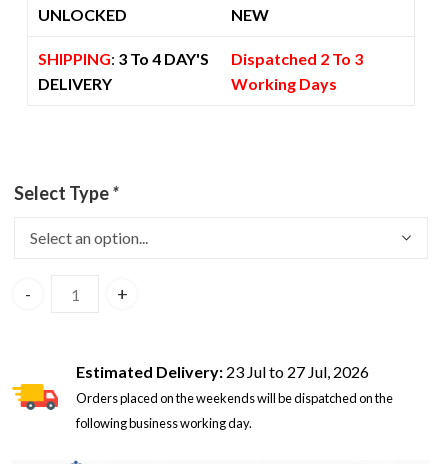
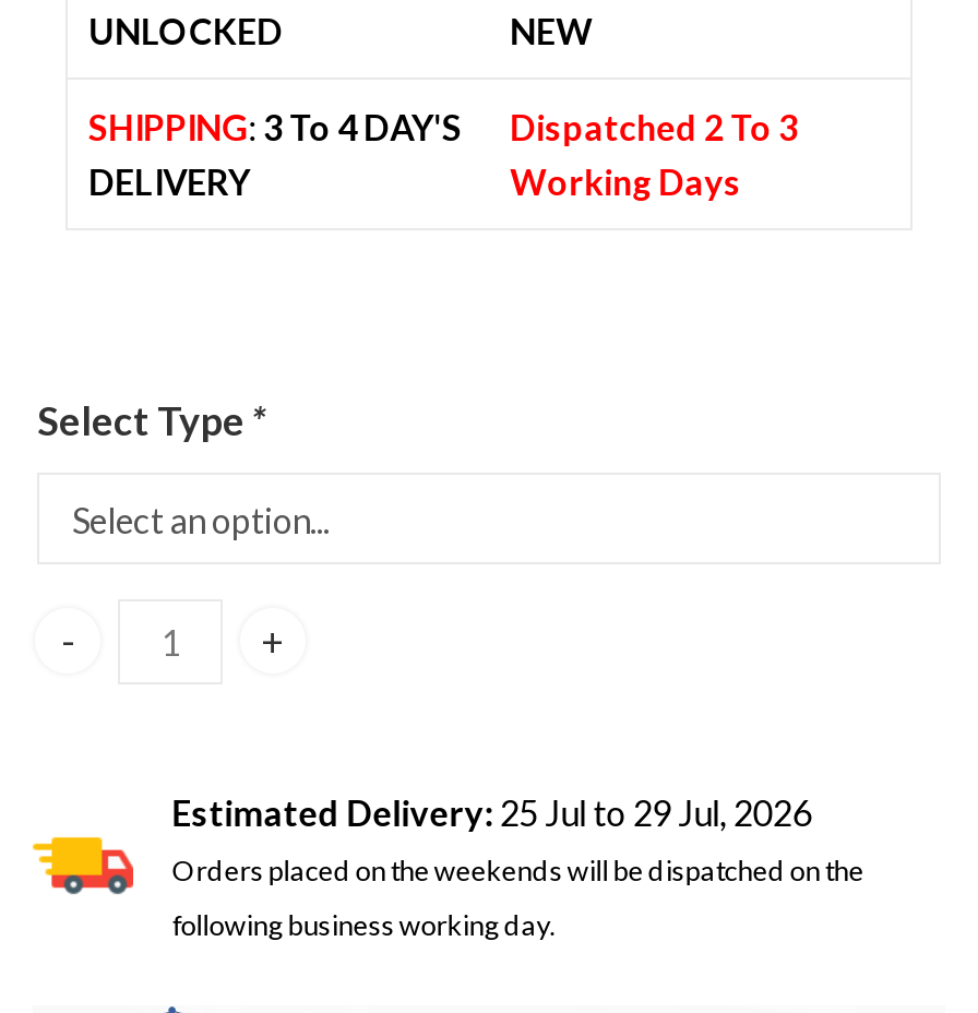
- Estimated Delivery: 23 Jul to 27 Jul, 2026
+ Estimated Delivery: 25 Jul to 29 Jul, 2026
